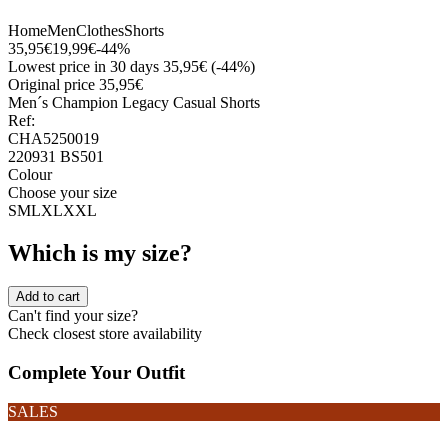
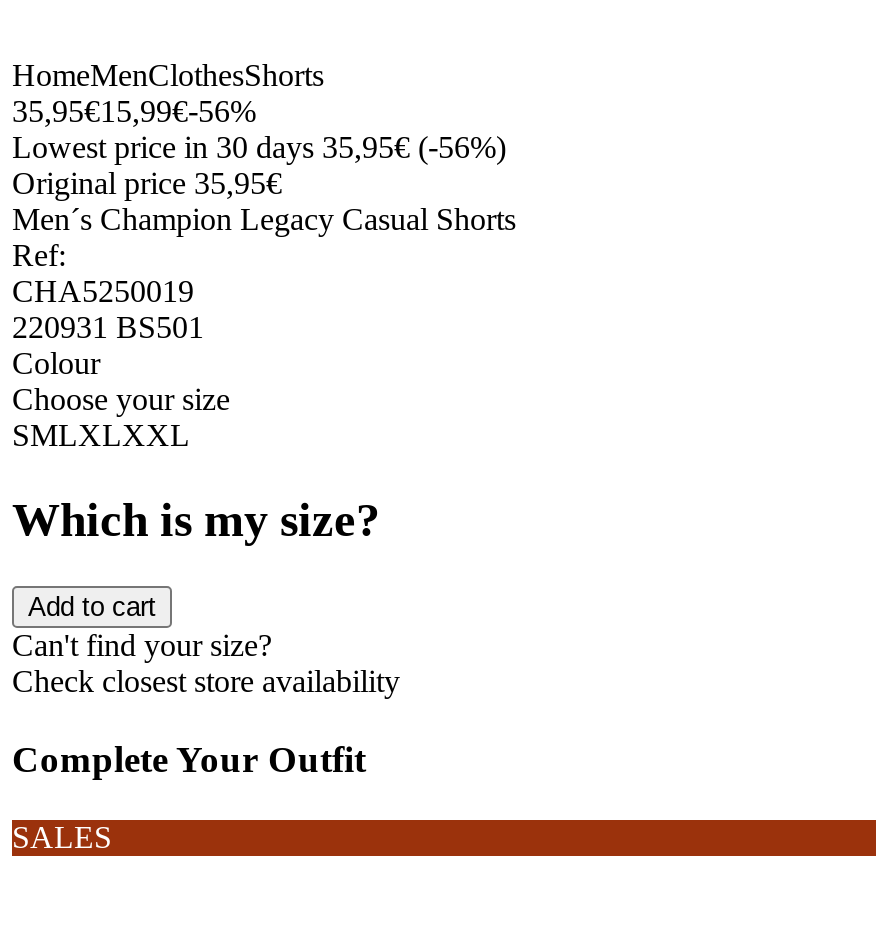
- 35,95€19,99€-44%
+ 35,95€15,99€-56%

- Lowest price in 30 days 35,95€ (-44%)
+ Lowest price in 30 days 35,95€ (-56%)
